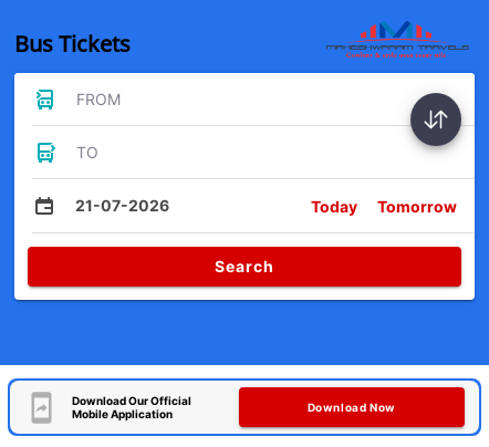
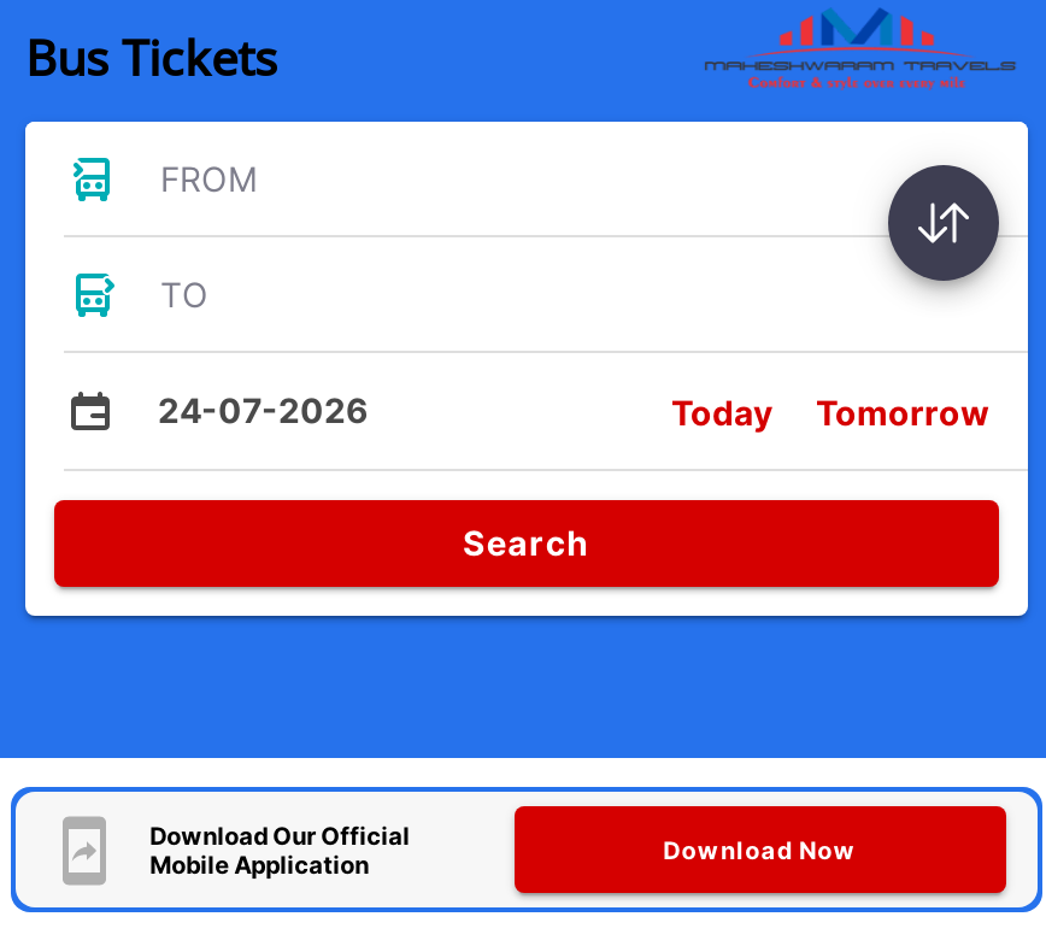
- 21-07-2026
+ 24-07-2026
